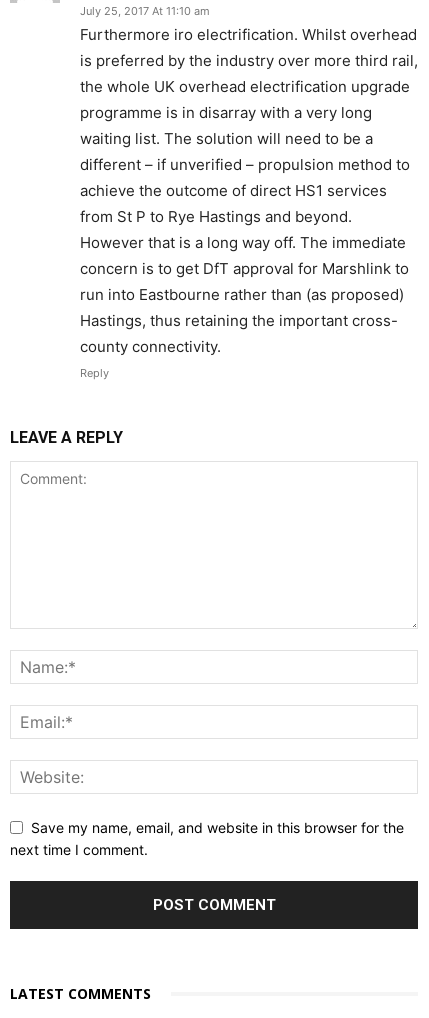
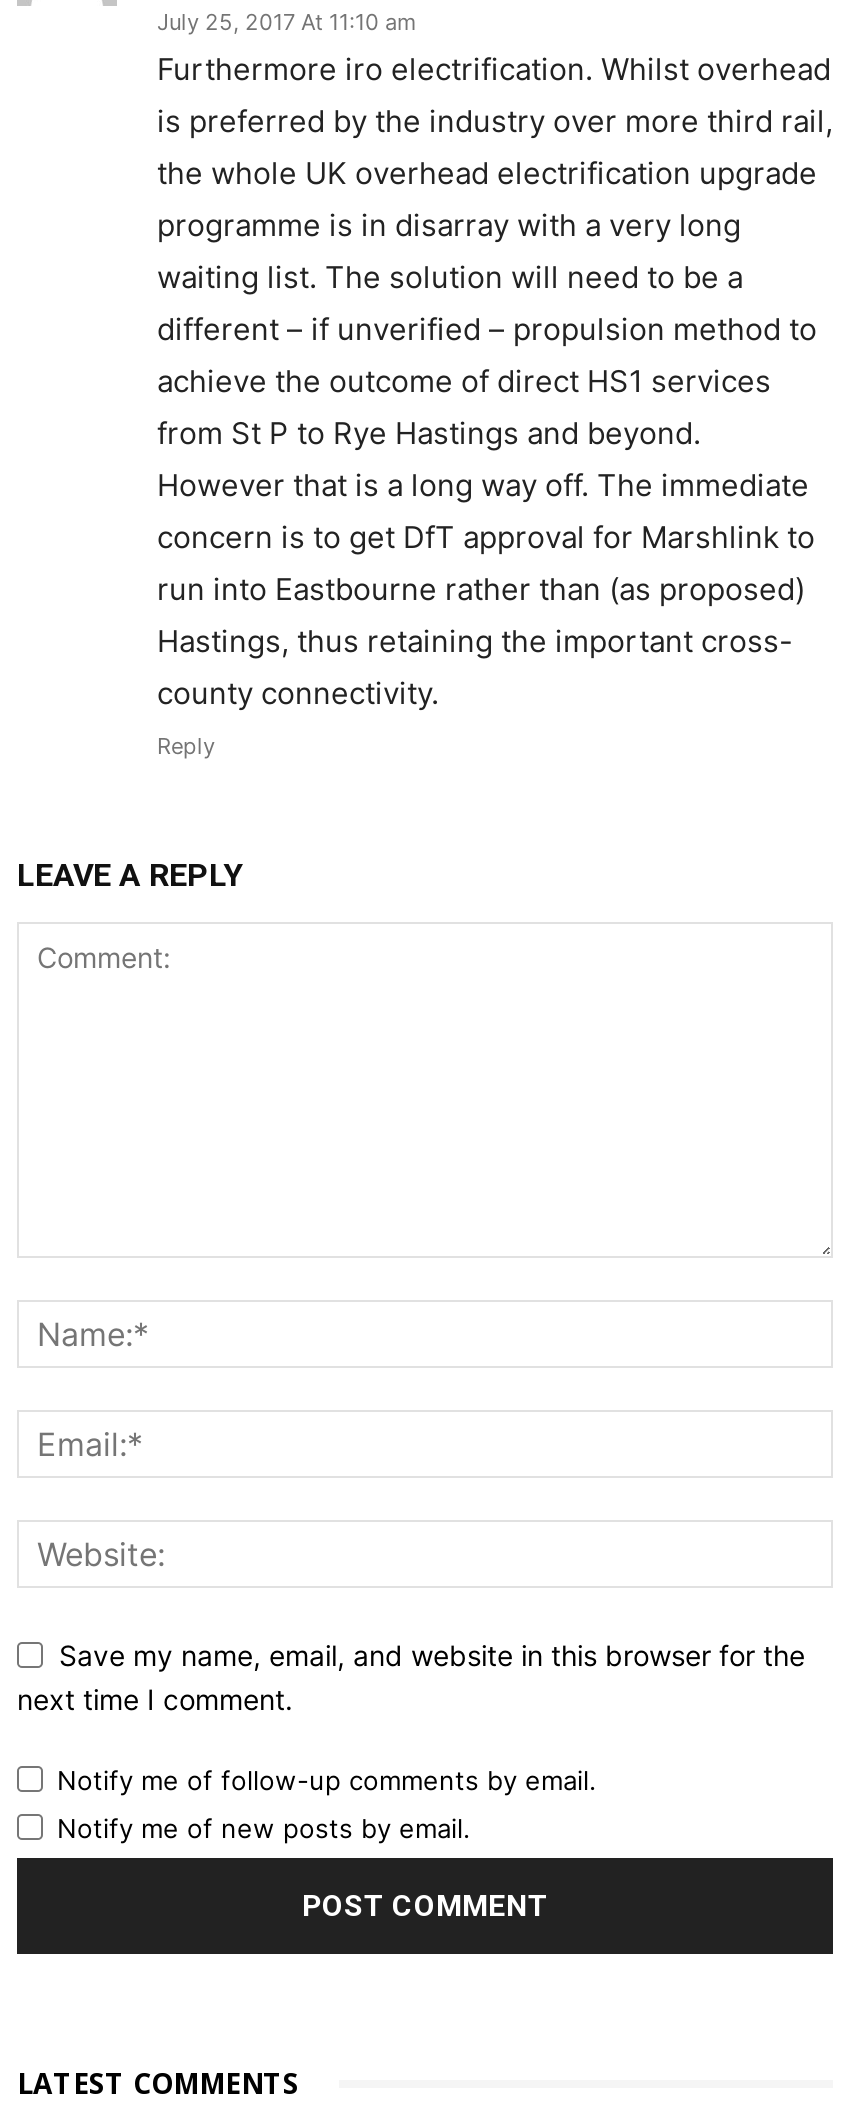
+ Notify me of follow-up comments by email.
+ Notify me of new posts by email.
